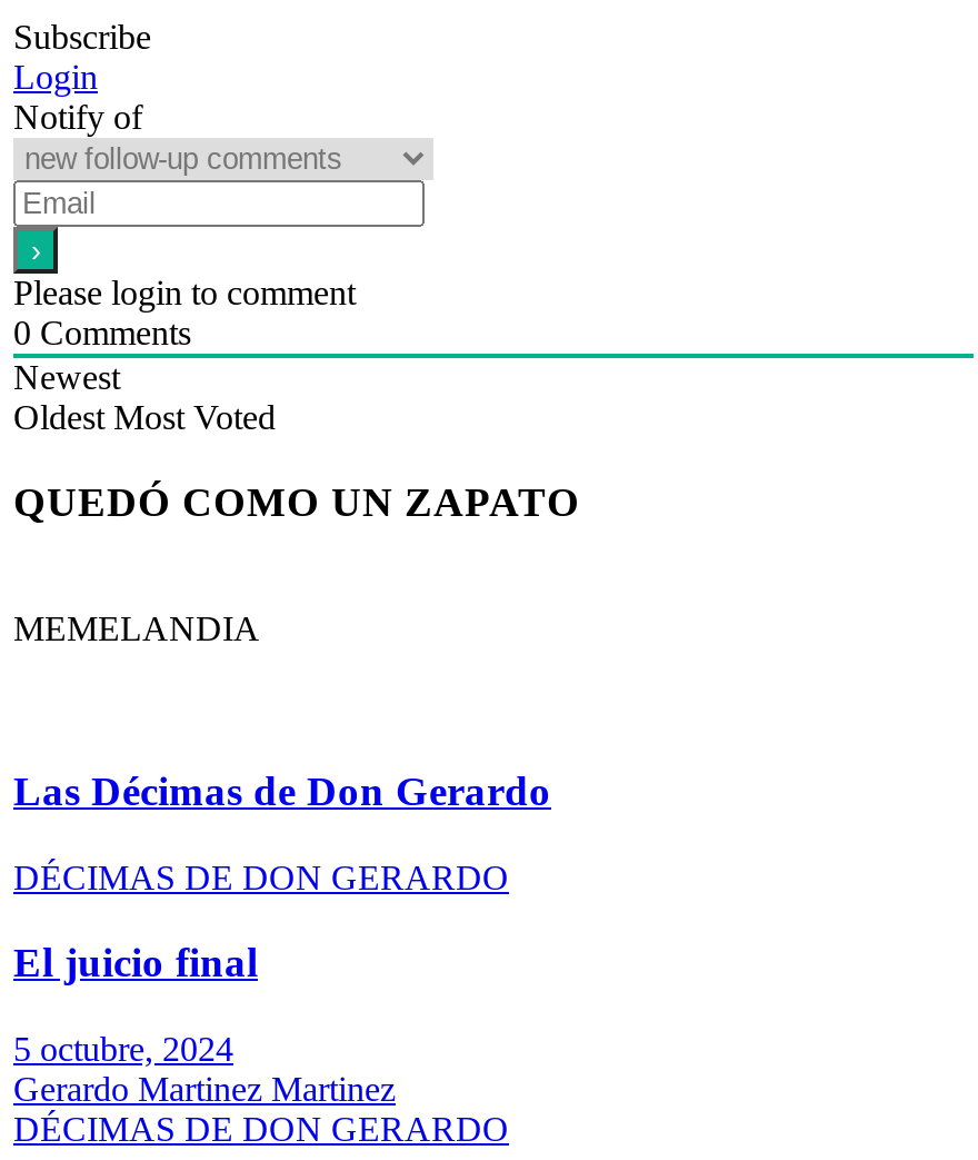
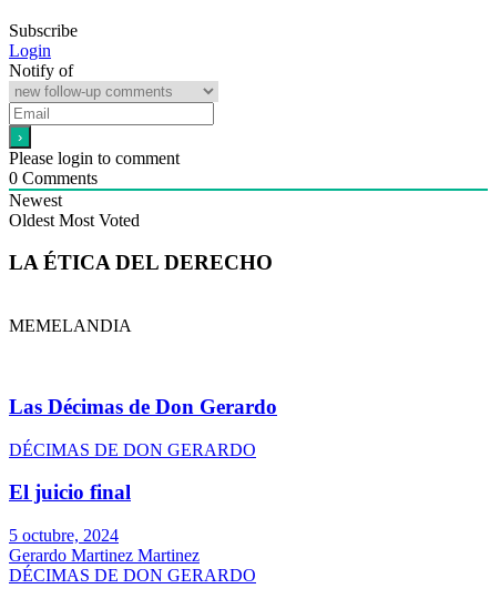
- QUEDÓ COMO UN ZAPATO
+ LA ÉTICA DEL DERECHO
